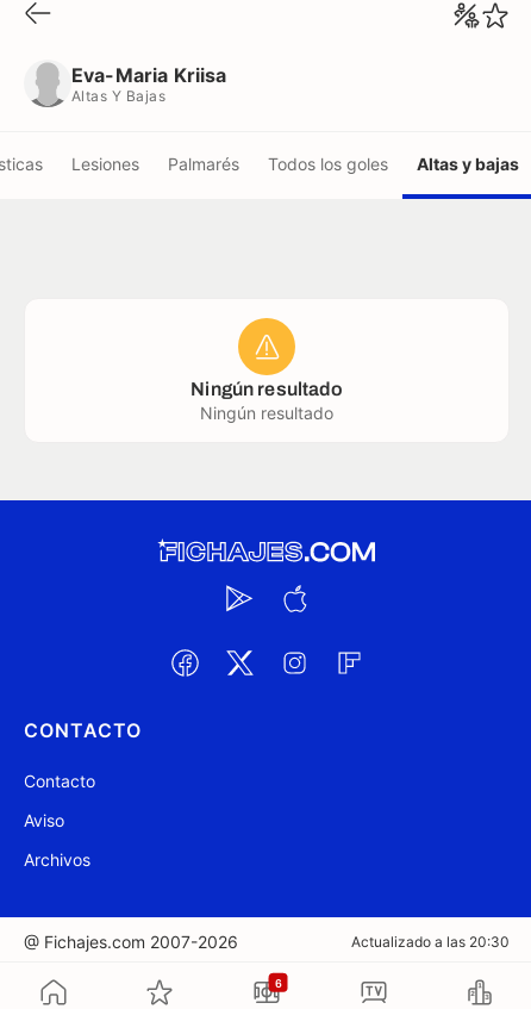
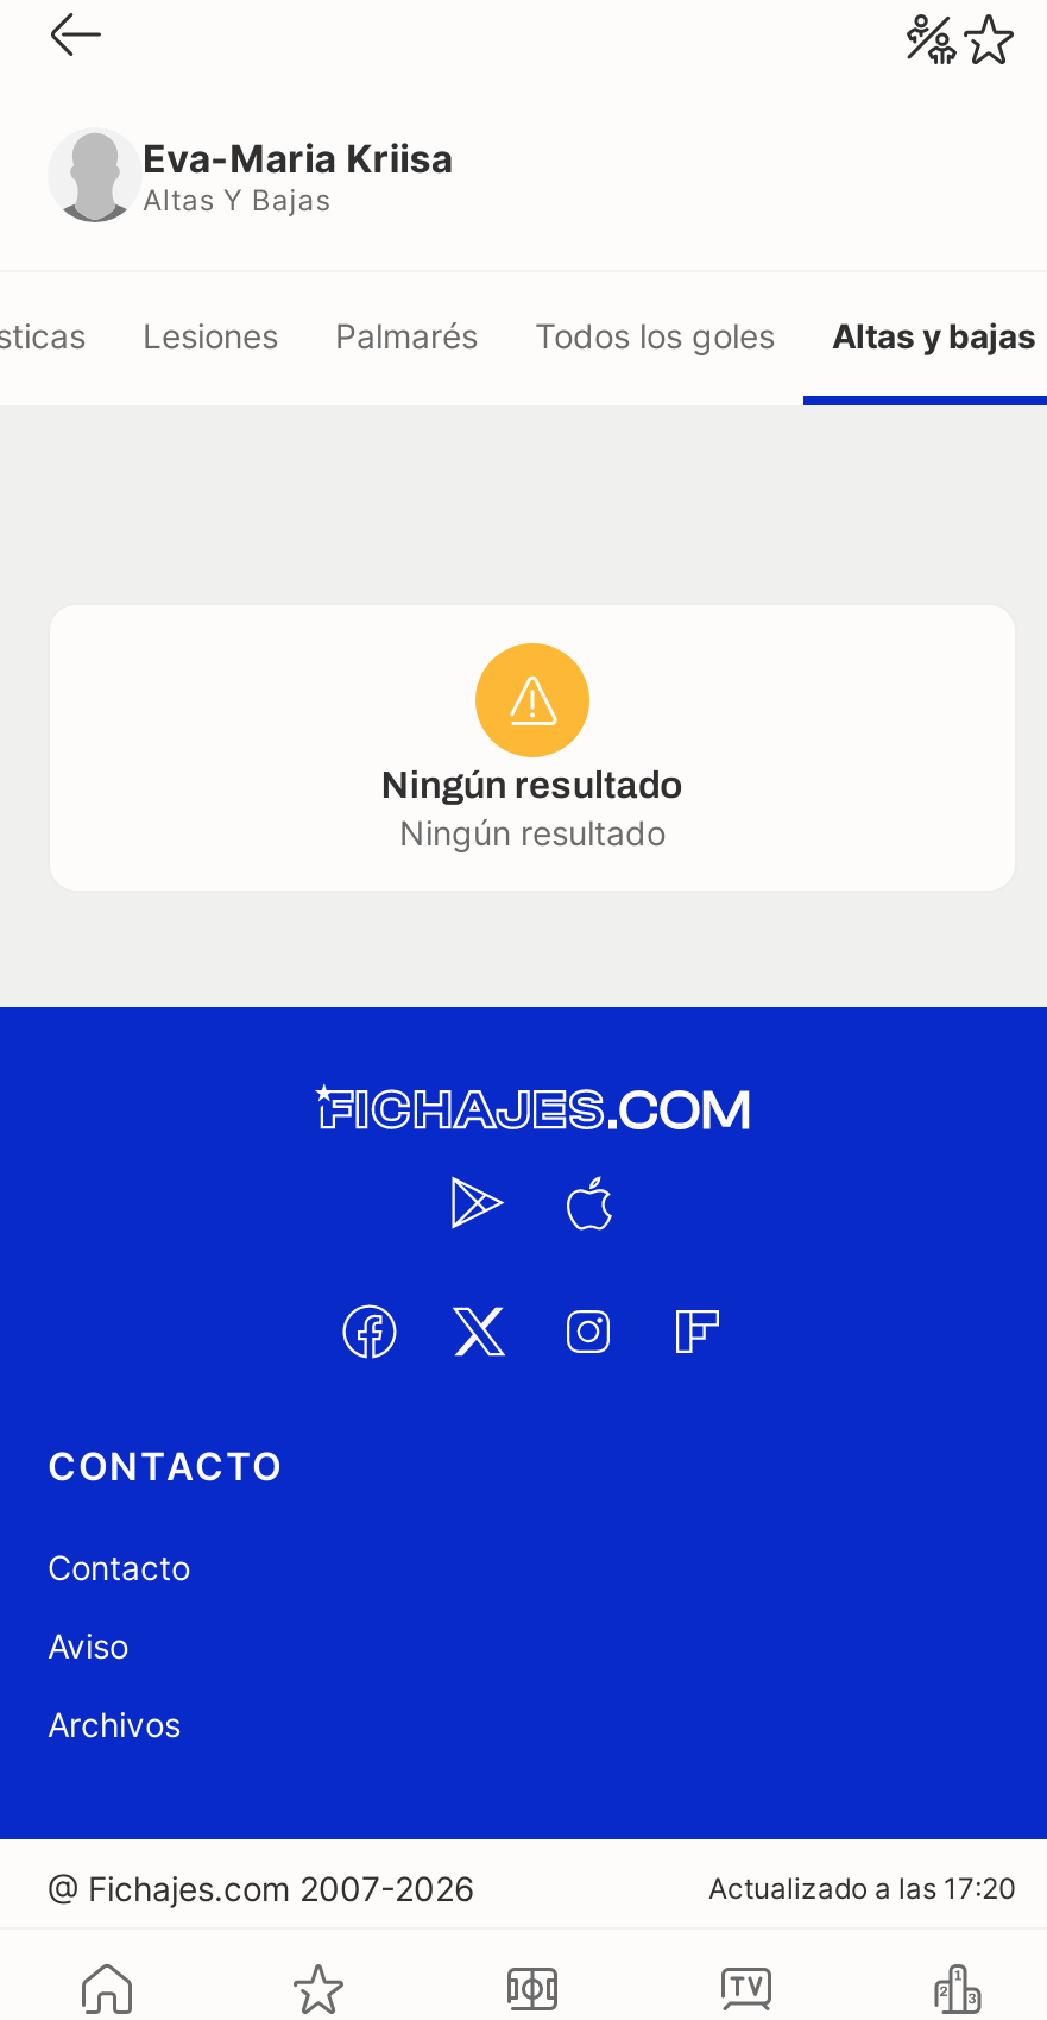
- Actualizado a las 20:30
+ Actualizado a las 17:20

- 6
